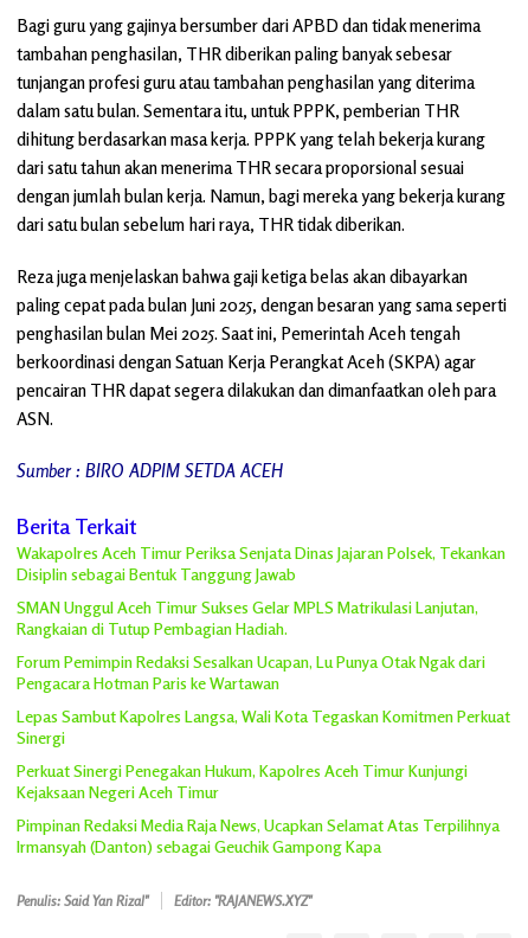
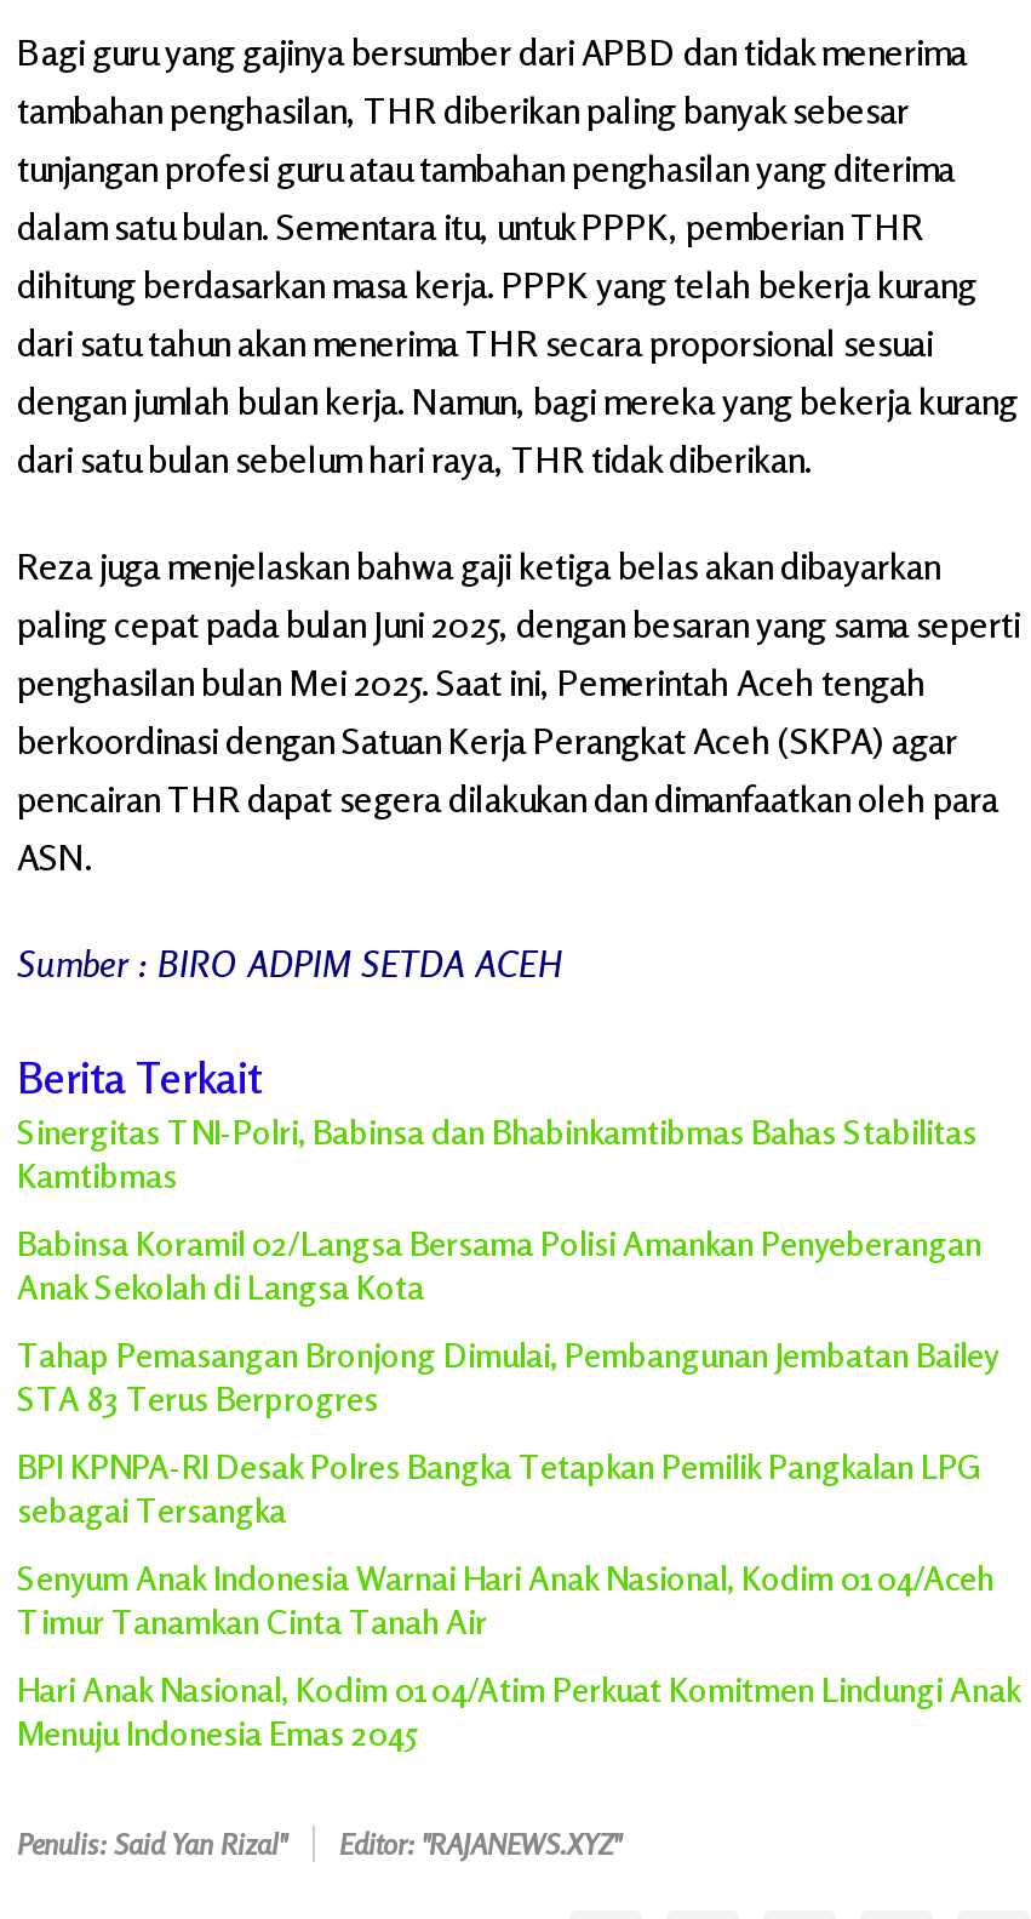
- Wakapolres Aceh Timur Periksa Senjata Dinas Jajaran Polsek, Tekankan
- Disiplin sebagai Bentuk Tanggung Jawab
+ Sinergitas TNI-Polri, Babinsa dan Bhabinkamtibmas Bahas Stabilitas
+ Kamtibmas

- SMAN Unggul Aceh Timur Sukses Gelar MPLS Matrikulasi Lanjutan,
- Rangkaian di Tutup Pembagian Hadiah.
+ Babinsa Koramil 02/Langsa Bersama Polisi Amankan Penyeberangan
+ Anak Sekolah di Langsa Kota

- Forum Pemimpin Redaksi Sesalkan Ucapan, Lu Punya Otak Ngak dari
- Pengacara Hotman Paris ke Wartawan
+ Tahap Pemasangan Bronjong Dimulai, Pembangunan Jembatan Bailey
+ STA 83 Terus Berprogres

- Lepas Sambut Kapolres Langsa, Wali Kota Tegaskan Komitmen Perkuat
- Sinergi
+ BPI KPNPA-RI Desak Polres Bangka Tetapkan Pemilik Pangkalan LPG
+ sebagai Tersangka

- Perkuat Sinergi Penegakan Hukum, Kapolres Aceh Timur Kunjungi
- Kejaksaan Negeri Aceh Timur
+ Senyum Anak Indonesia Warnai Hari Anak Nasional, Kodim 0104/Aceh
+ Timur Tanamkan Cinta Tanah Air

- Pimpinan Redaksi Media Raja News, Ucapkan Selamat Atas Terpilihnya
- Irmansyah (Danton) sebagai Geuchik Gampong Kapa
+ Hari Anak Nasional, Kodim 0104/Atim Perkuat Komitmen Lindungi Anak
+ Menuju Indonesia Emas 2045
